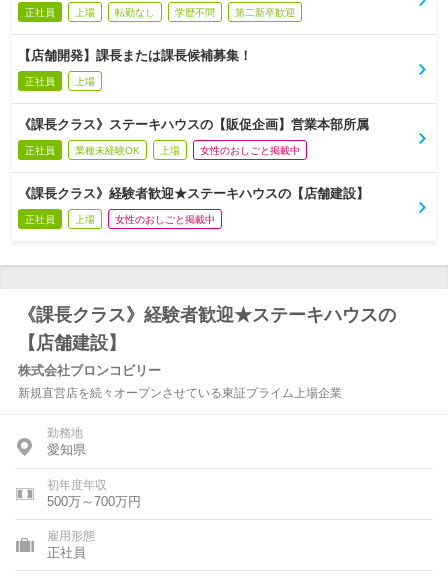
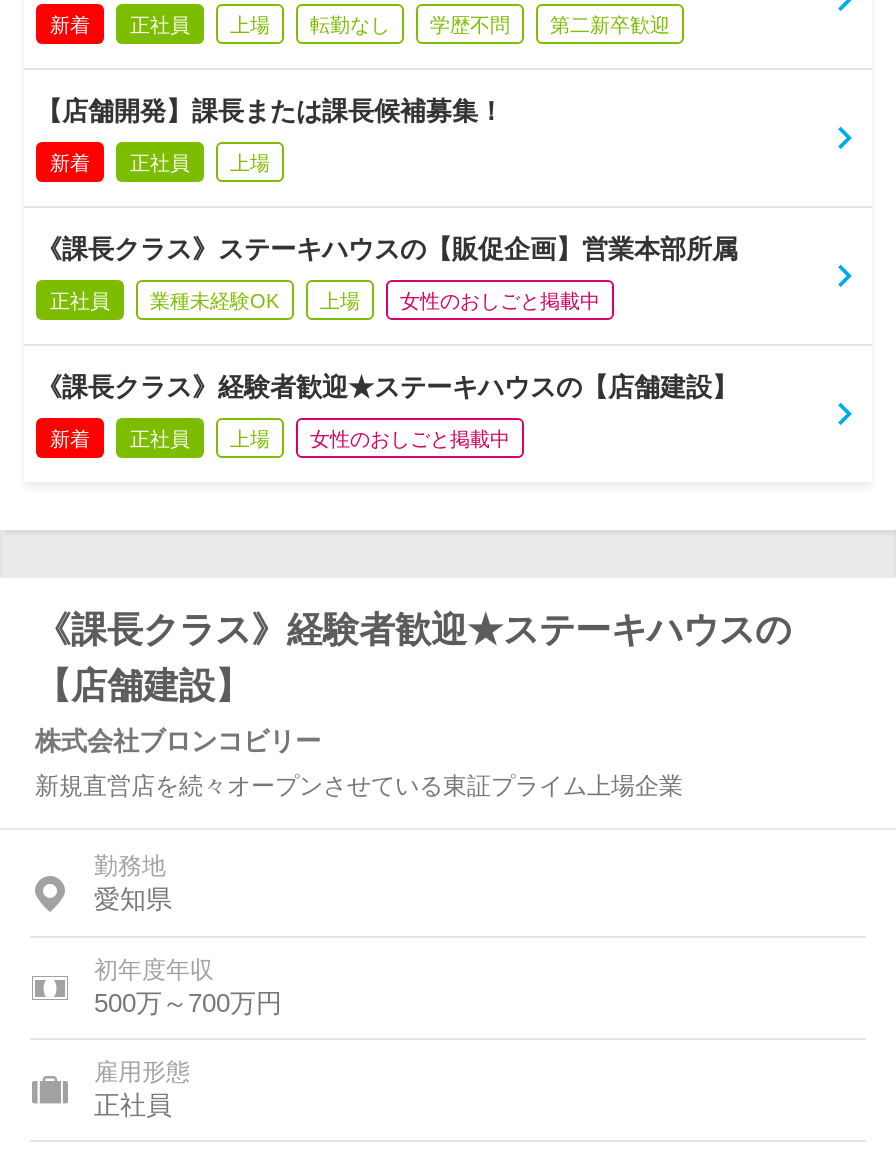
+ 新着

+ 新着

+ 新着
